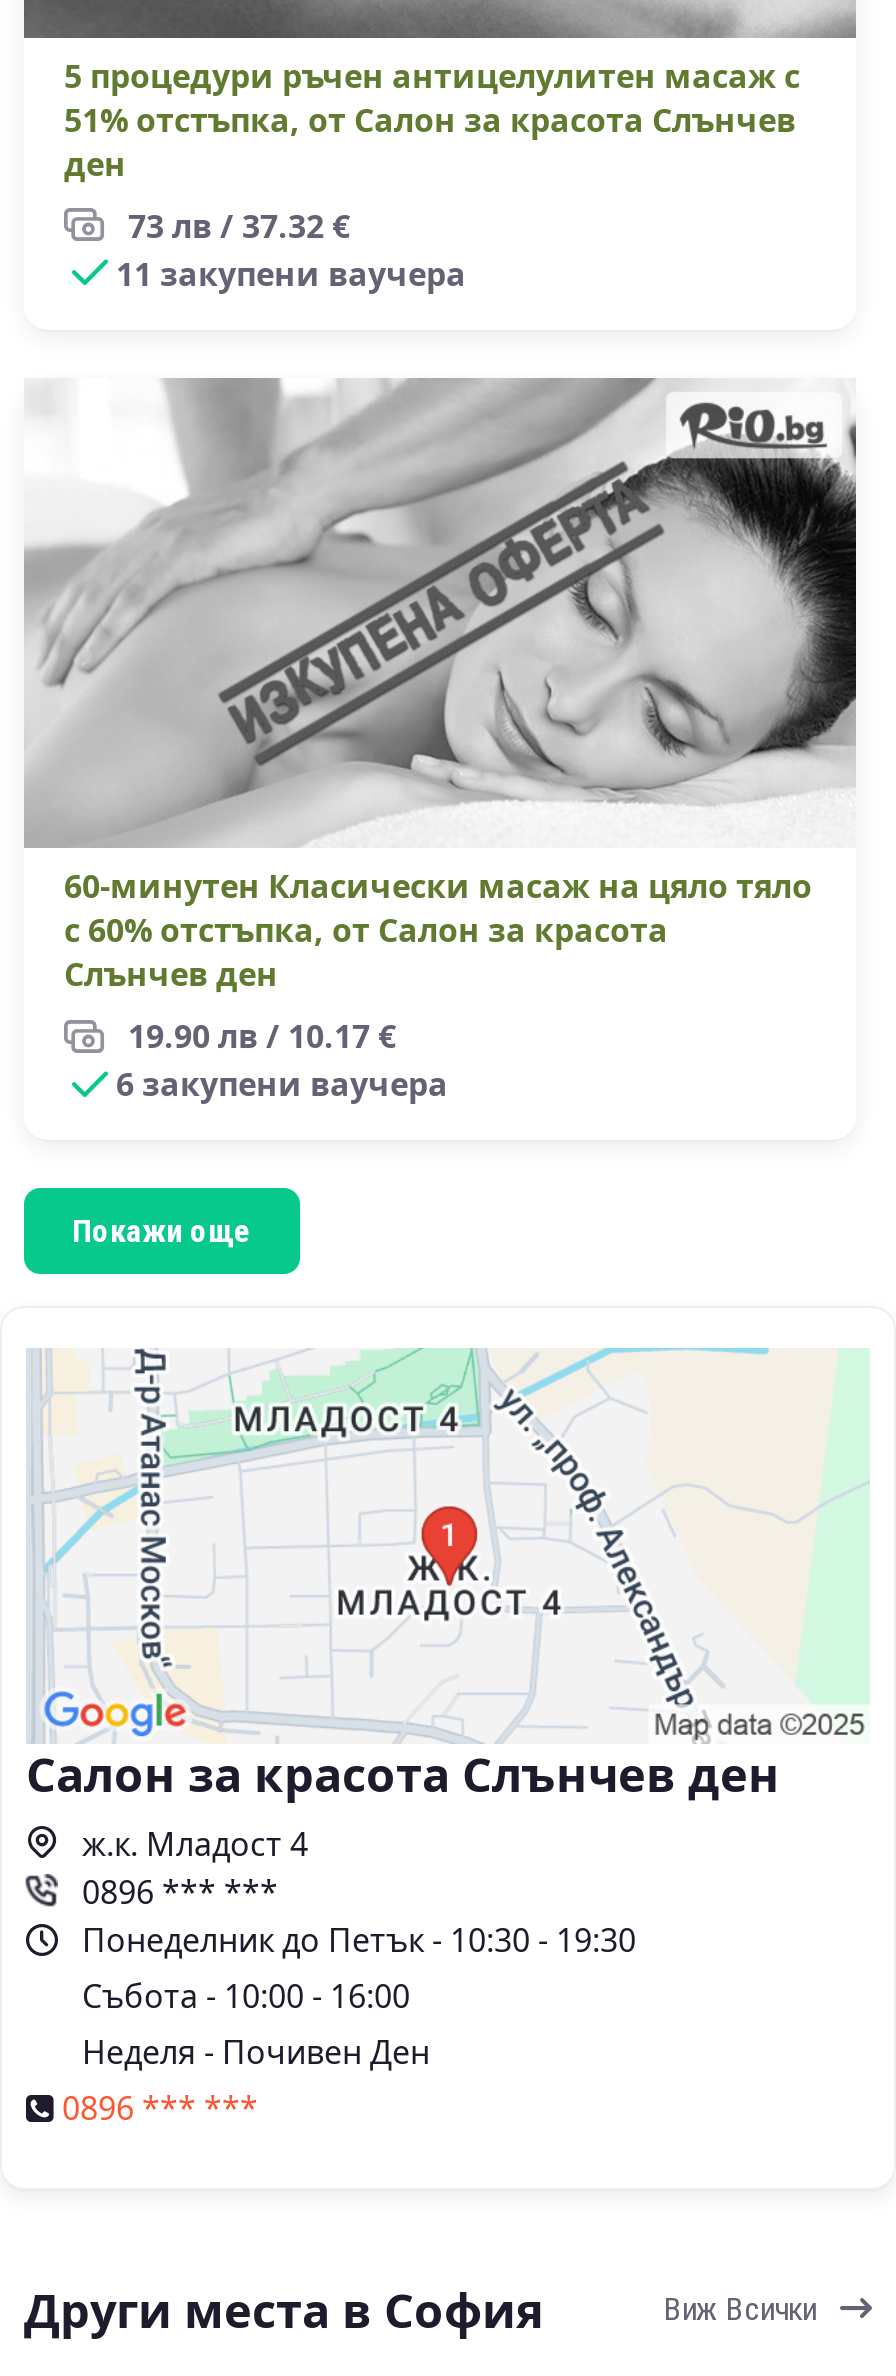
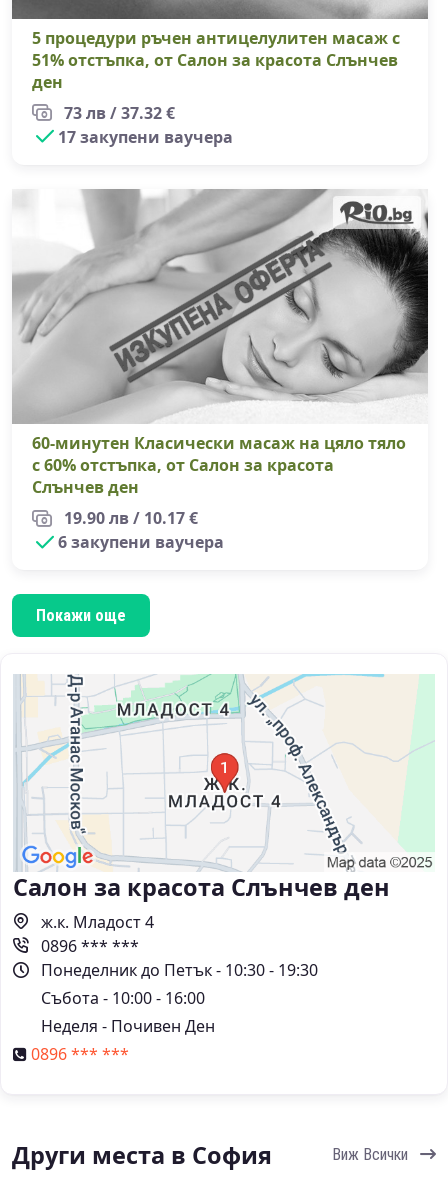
- 11 закупени ваучера
+ 17 закупени ваучера
